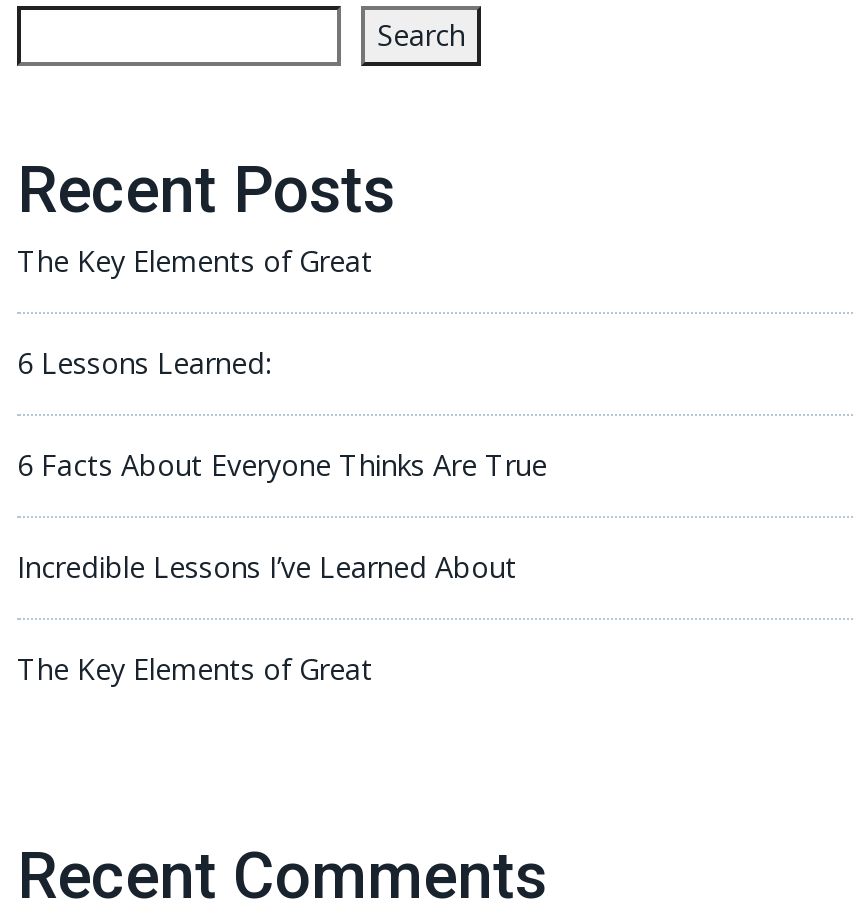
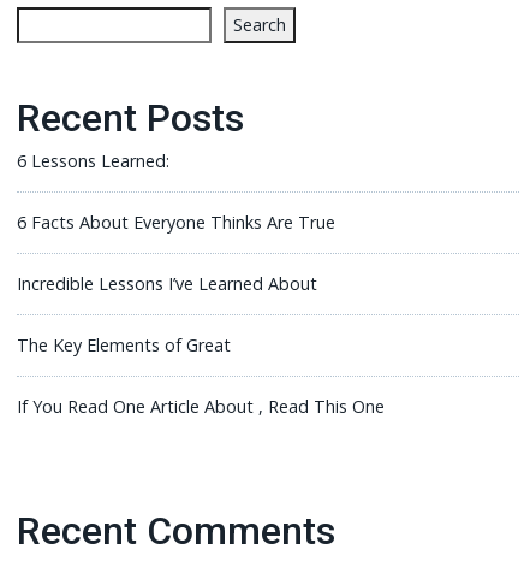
- The Key Elements of Great

moved up: 6 Lessons Learned: | 6 Facts About Everyone Thinks Are True | Incredible Lessons I’ve Learned About | The Key Elements of Great

+ If You Read One Article About , Read This One
